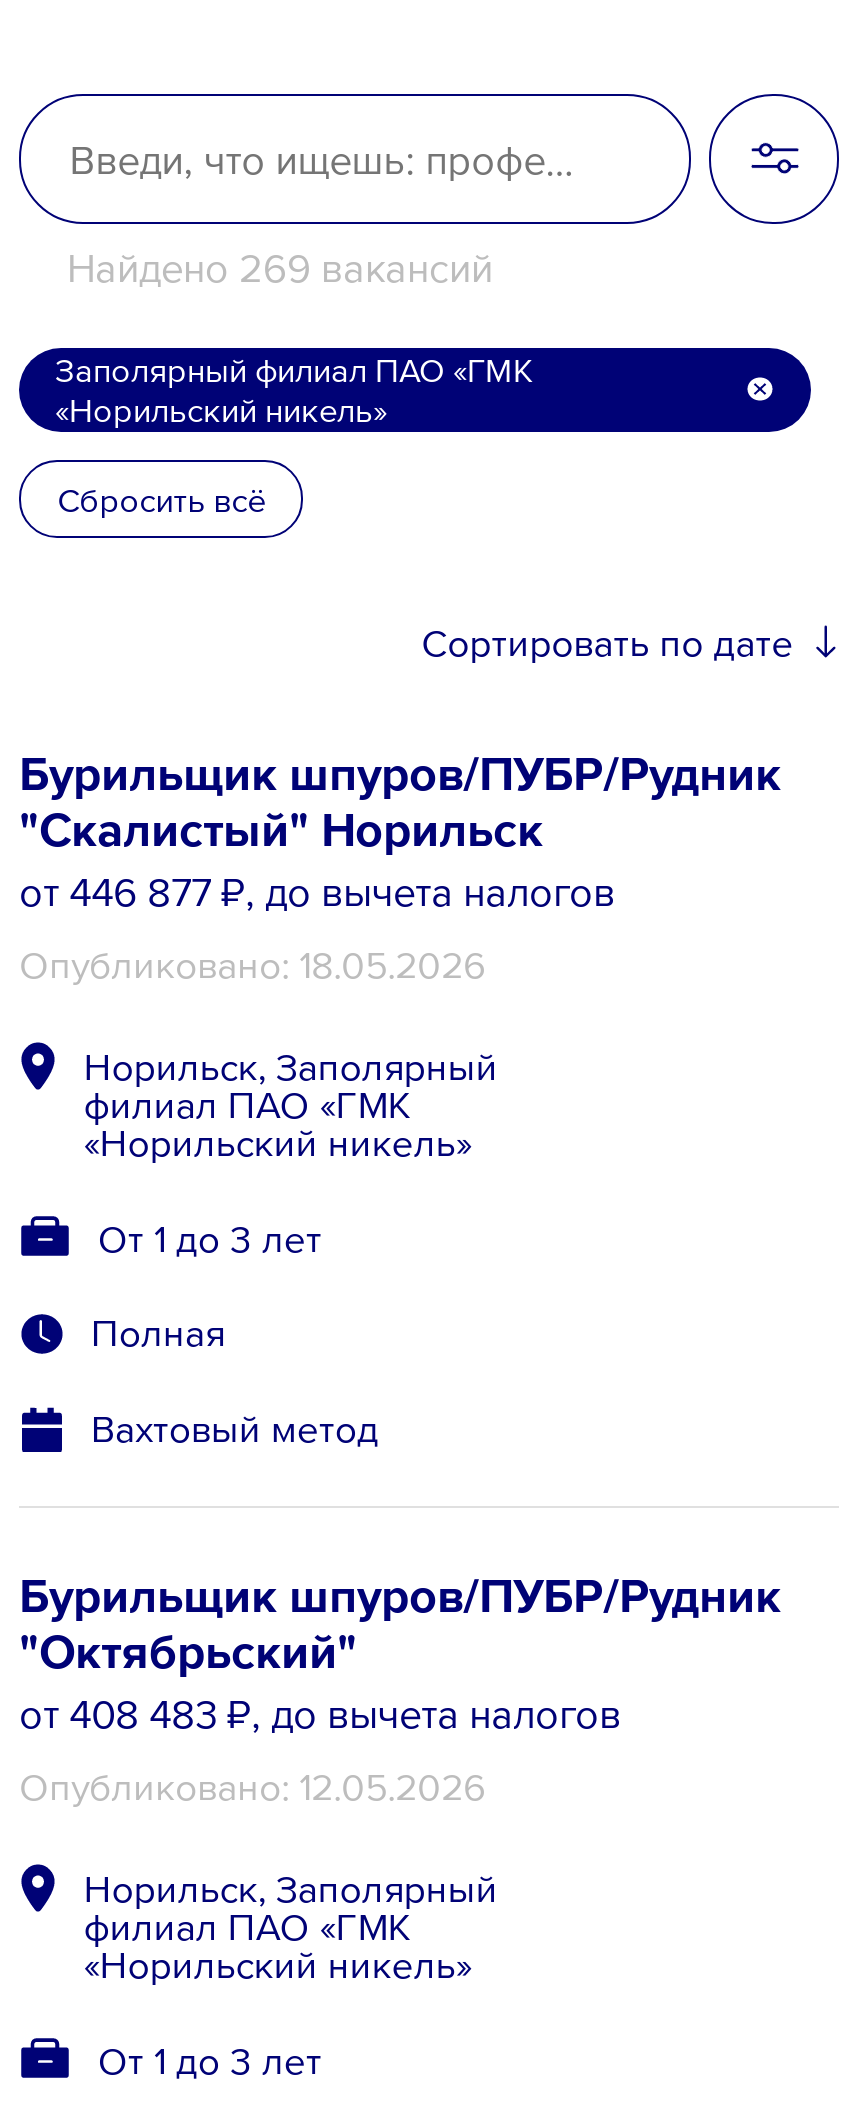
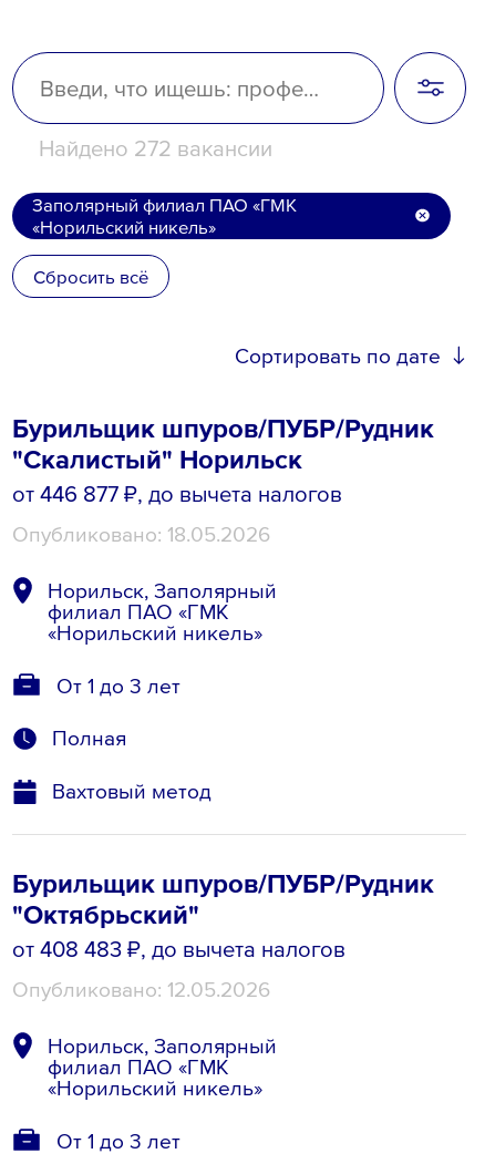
- Найдено 269 вакансий
+ Найдено 272 вакансии
